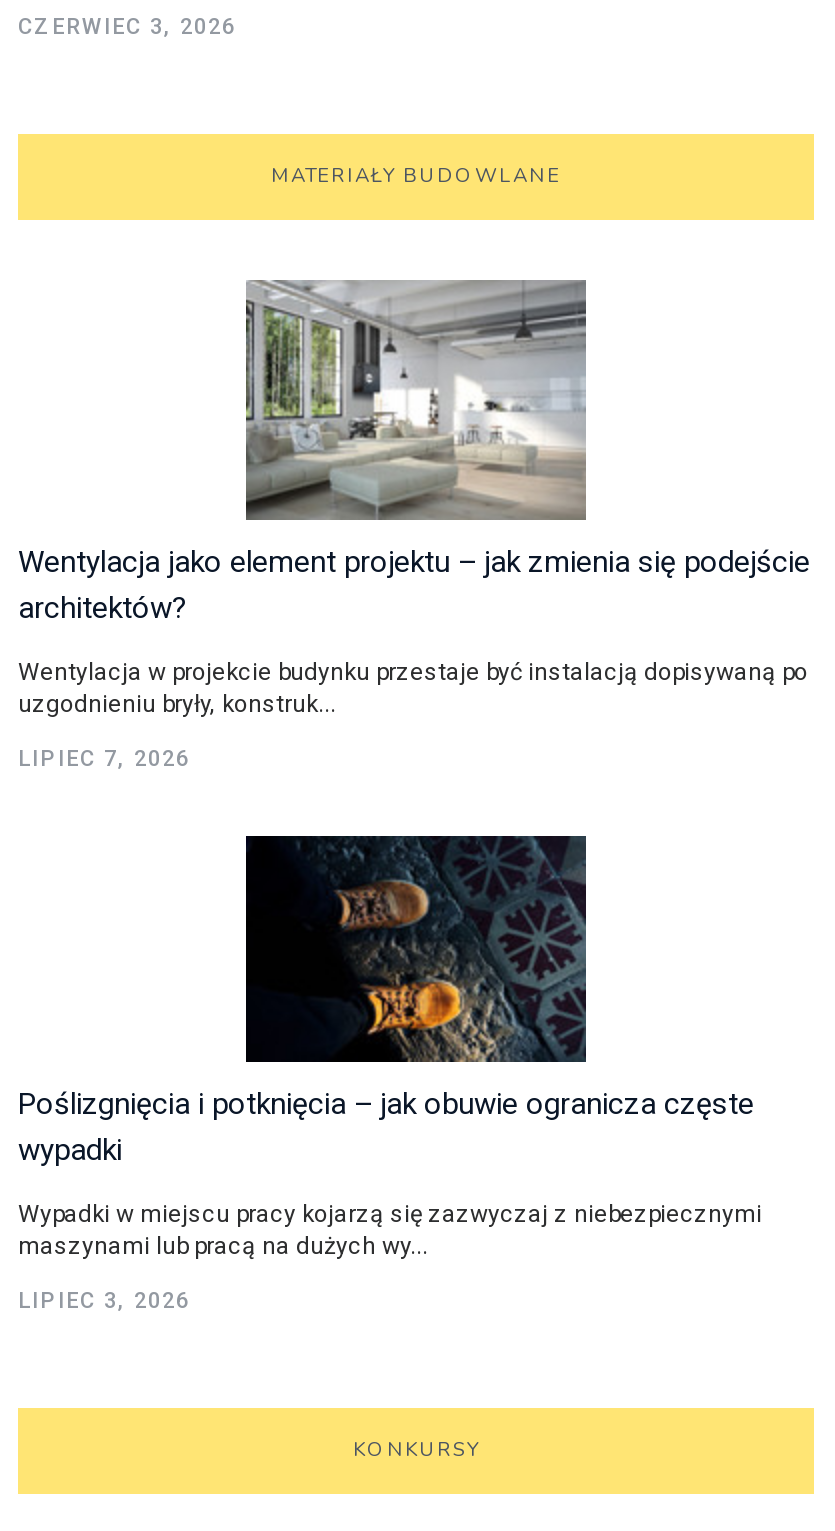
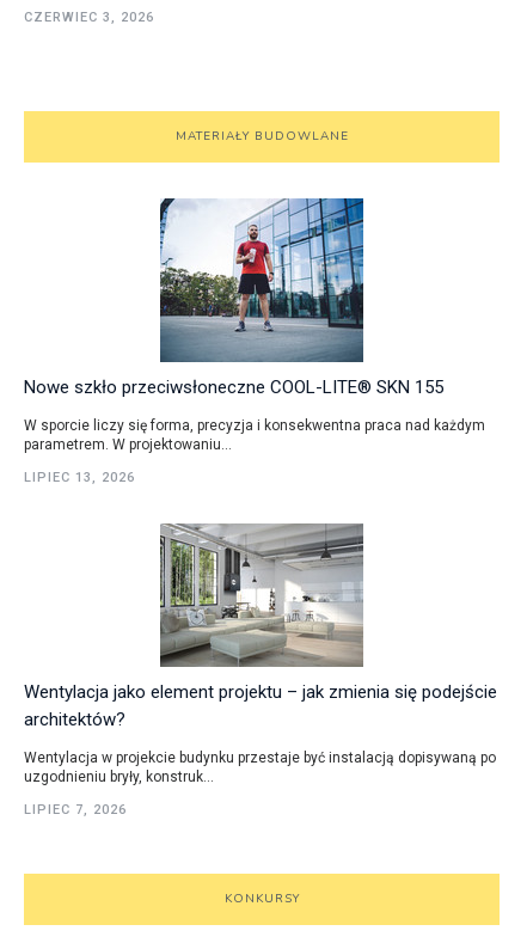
+ [image]
+ Nowe szkło przeciwsłoneczne COOL-LITE® SKN 155
+ W sporcie liczy się forma, precyzja i konsekwentna praca nad każdym
+ parametrem. W projektowaniu...
+ LIPIEC 13, 2026

moved down: [image] | Wentylacja jako element projektu – jak zmienia się podejście | architektów? | Wentylacja w projekcie budynku przestaje być instalacją dopisywaną po | uzgodnieniu bryły, konstruk... | LIPIEC 7, 2026

- [image]
- Poślizgnięcia i potknięcia – jak obuwie ogranicza częste
- wypadki
- Wypadki w miejscu pracy kojarzą się zazwyczaj z niebezpiecznymi
- maszynami lub pracą na dużych wy...
- LIPIEC 3, 2026
